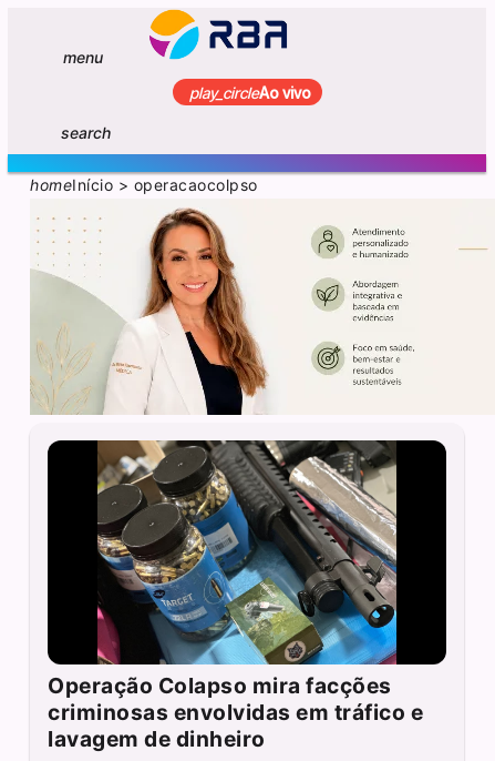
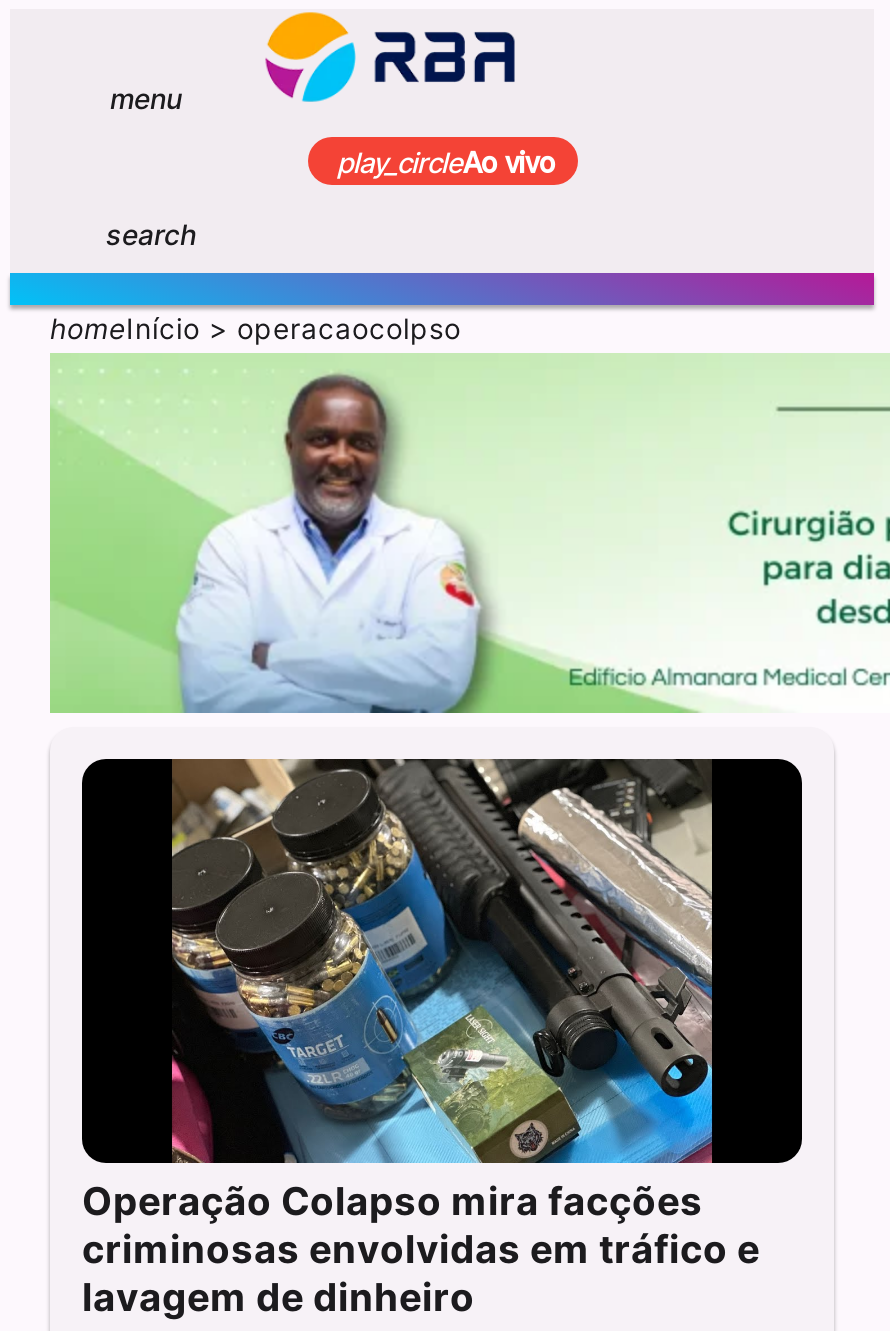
- [image]
+ [image]
